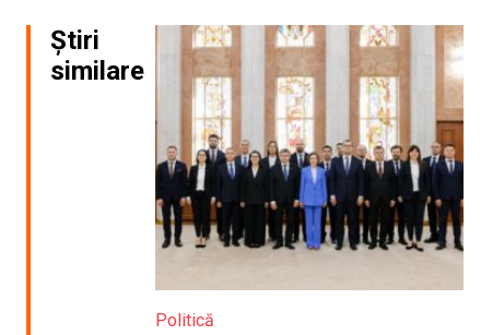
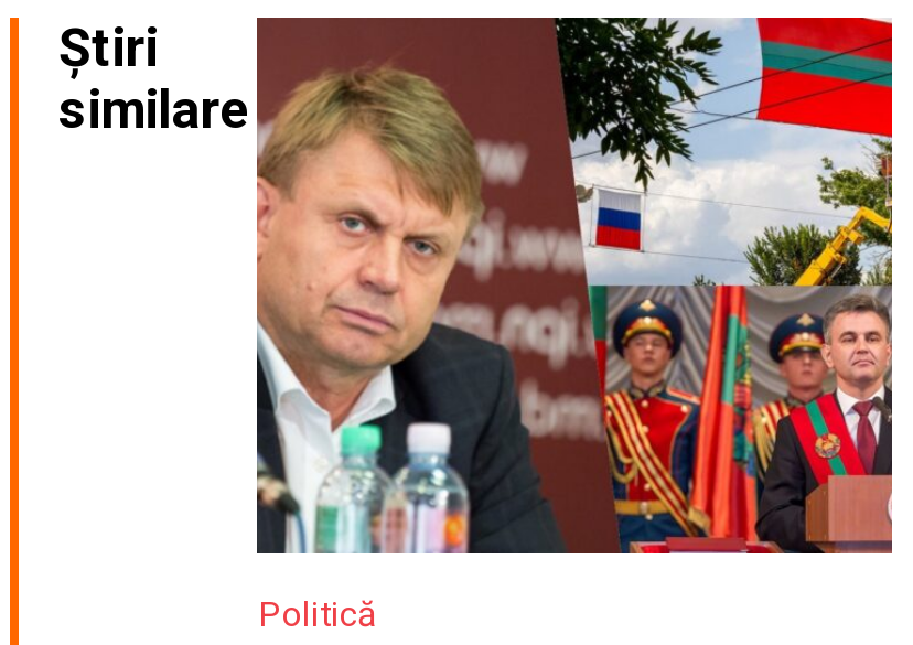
- [image]
+ [image]
